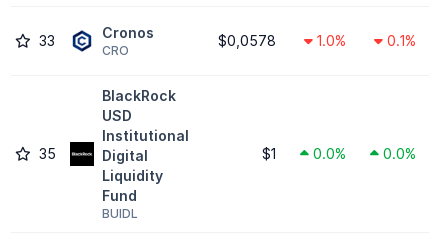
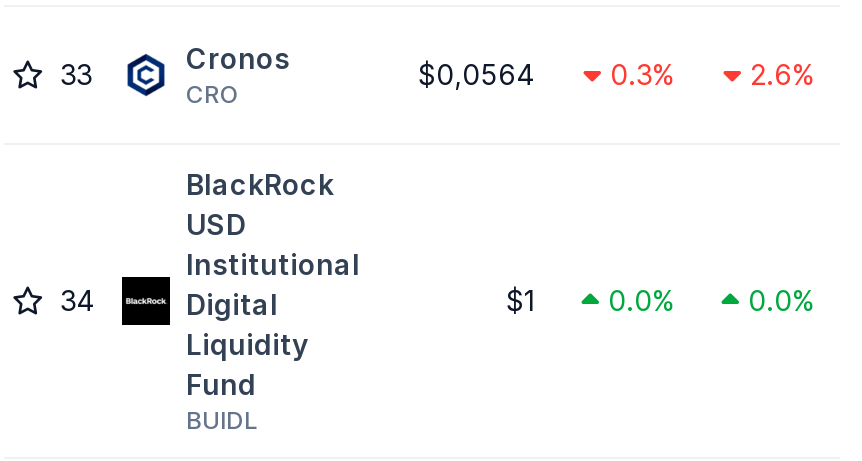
- $0,0578
+ $0,0564

- 1.0%
+ 0.3%

- 0.1%
+ 2.6%

- 35
+ 34
